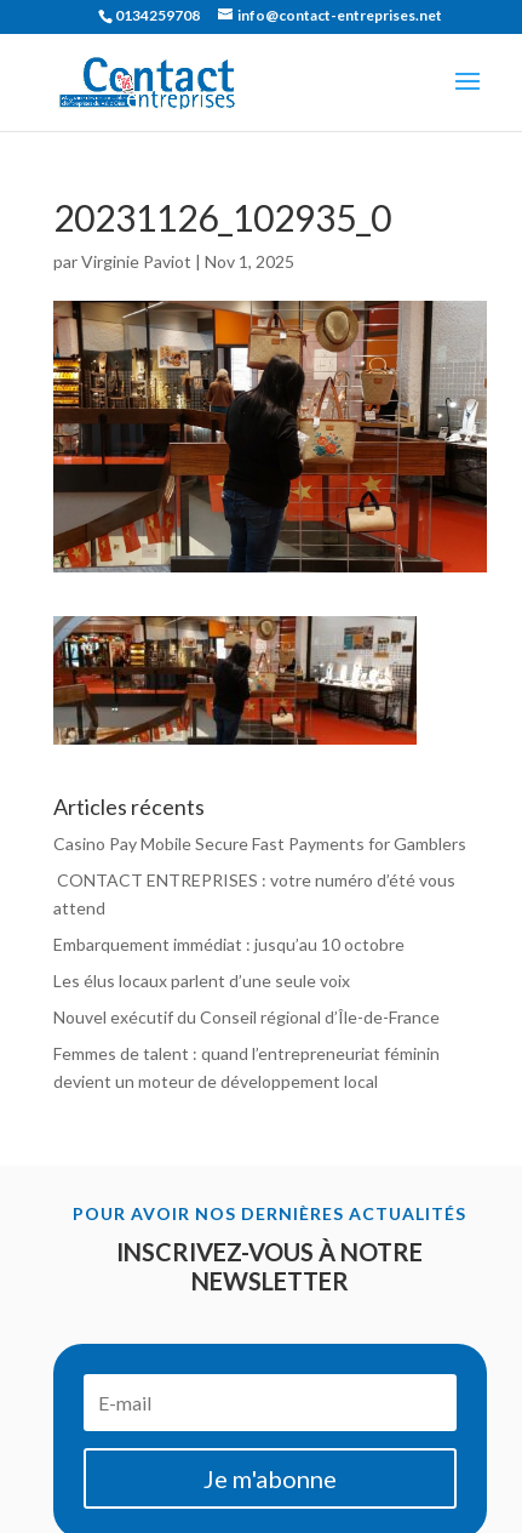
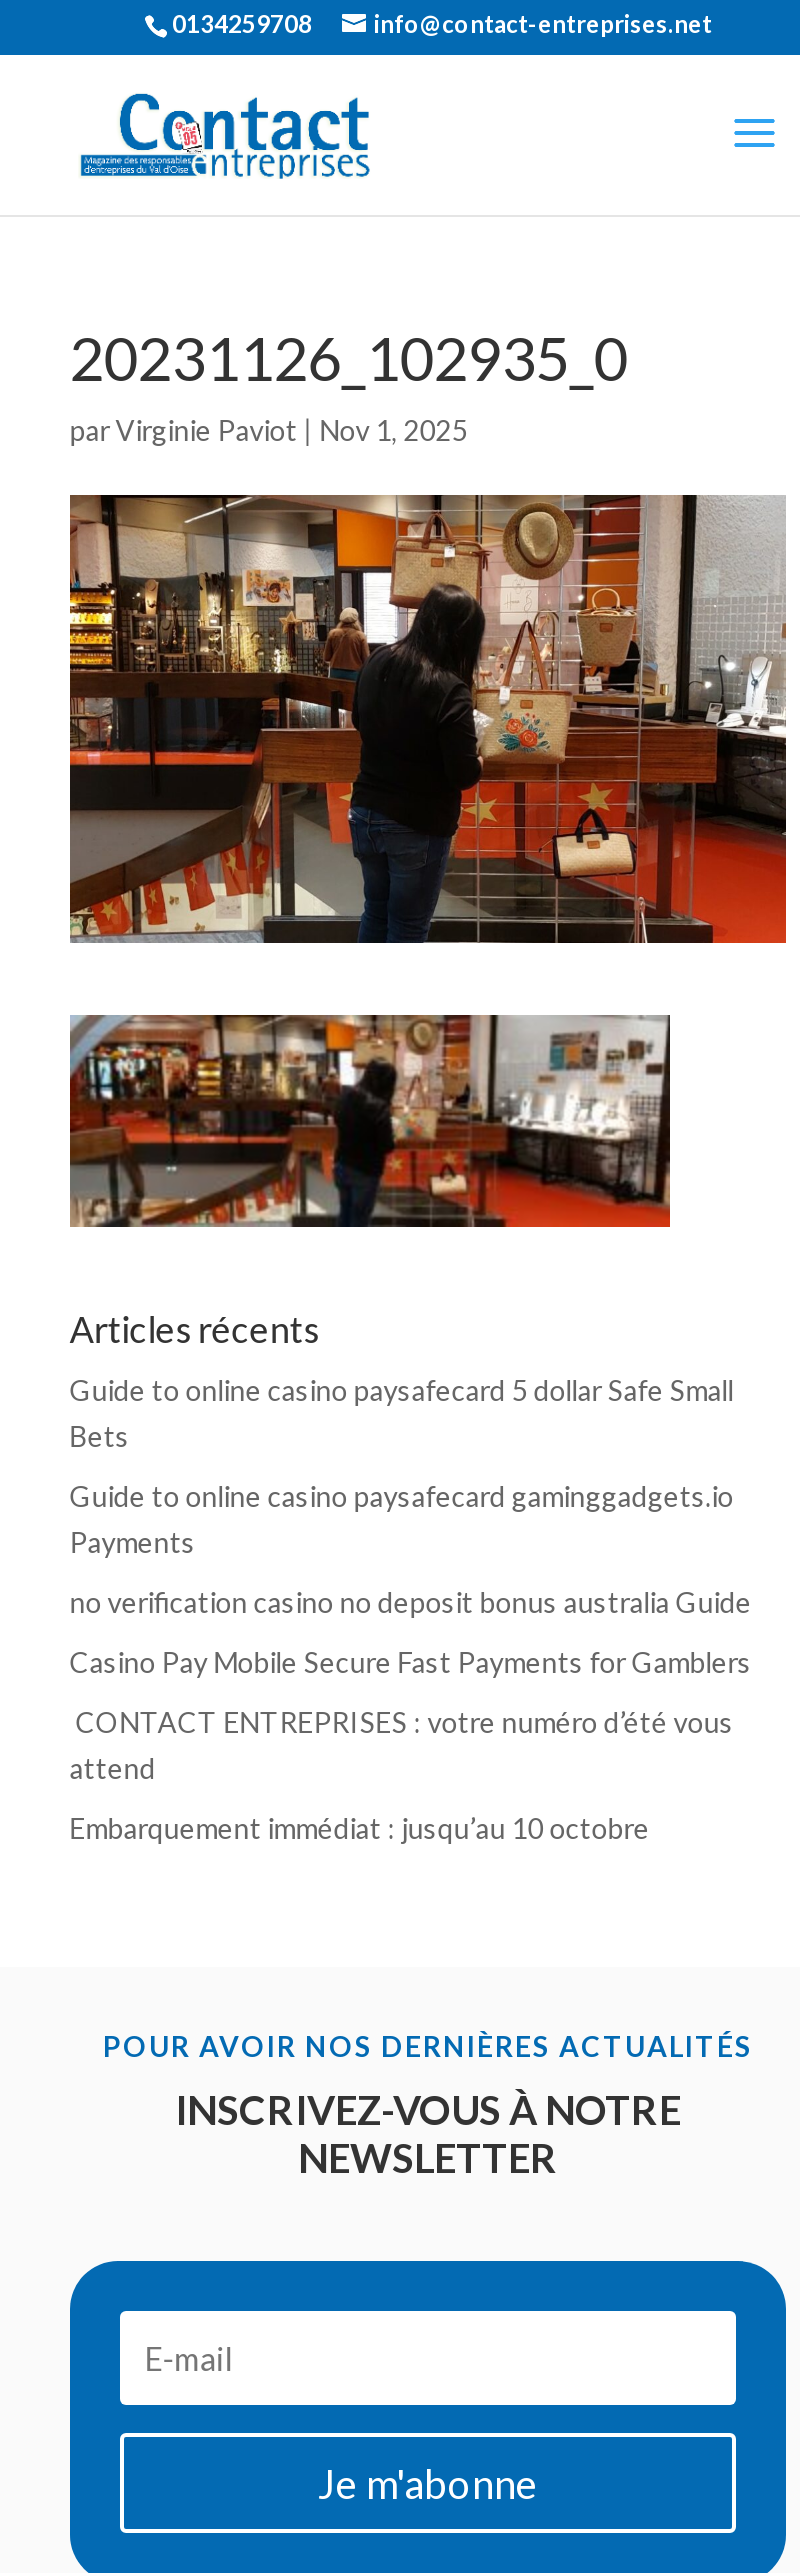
+ Guide to online casino paysafecard 5 dollar Safe Small
+ Bets
+ Guide to online casino paysafecard gaminggadgets.io
+ Payments
+ no verification casino no deposit bonus australia Guide

moved down: Casino Pay Mobile Secure Fast Payments for Gamblers | CONTACT ENTREPRISES : votre numéro d’été vous | attend | Embarquement immédiat : jusqu’au 10 octobre

- Les élus locaux parlent d’une seule voix
- Nouvel exécutif du Conseil régional d’Île-de-France
- Femmes de talent : quand l’entrepreneuriat féminin
- devient un moteur de développement local
